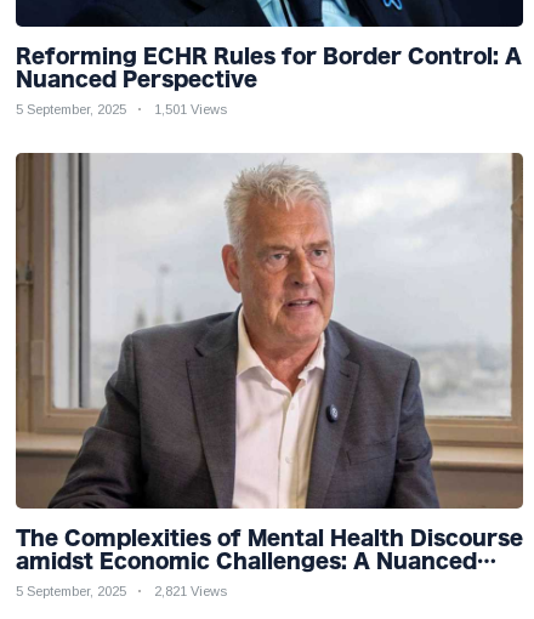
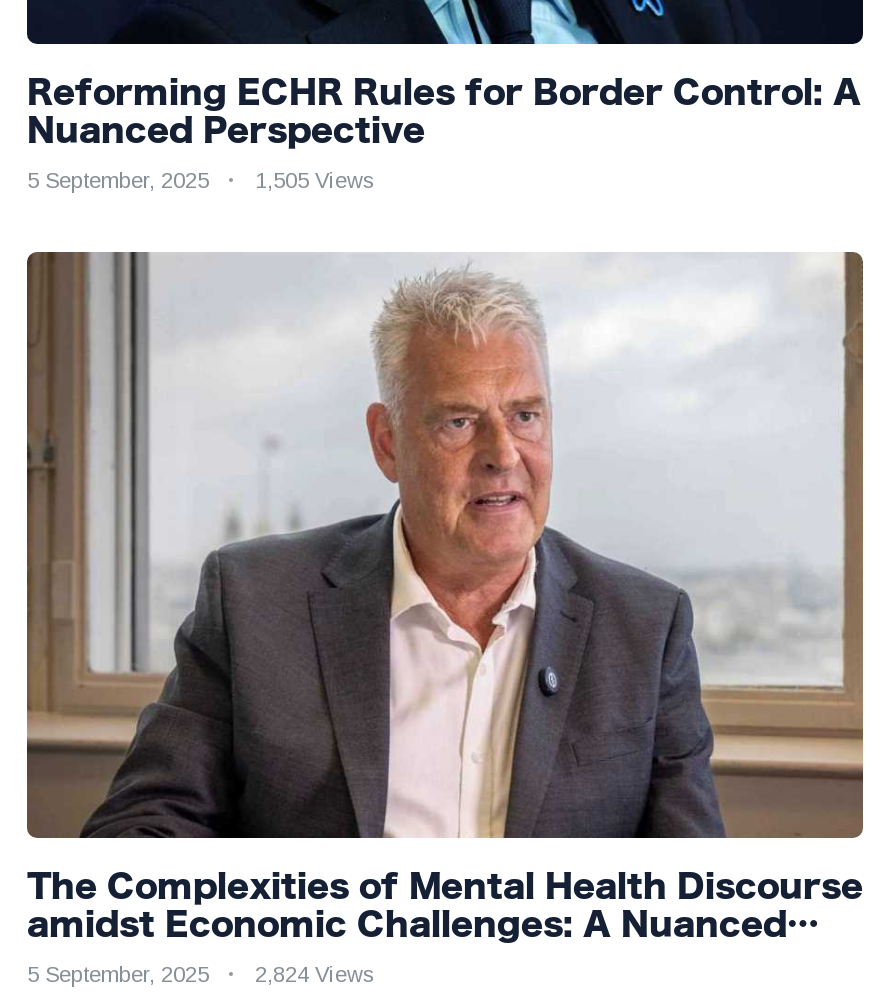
- 5 September, 2025 1,501 Views
+ 5 September, 2025 1,505 Views

- 2,821 Views
+ 2,824 Views
